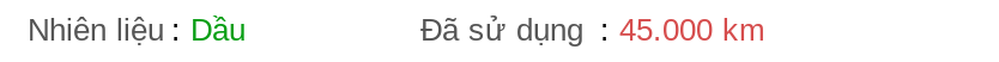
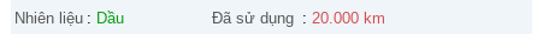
- Đã sử dụng : 45.000 km
+ Đã sử dụng : 20.000 km
